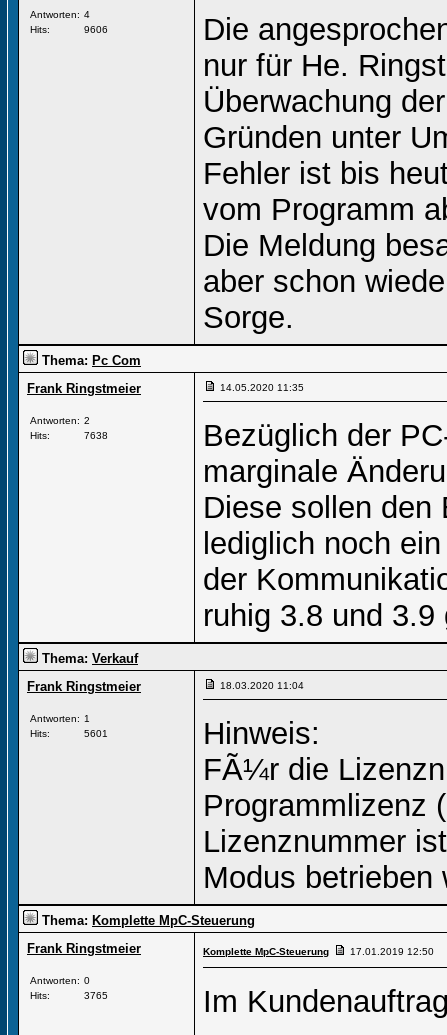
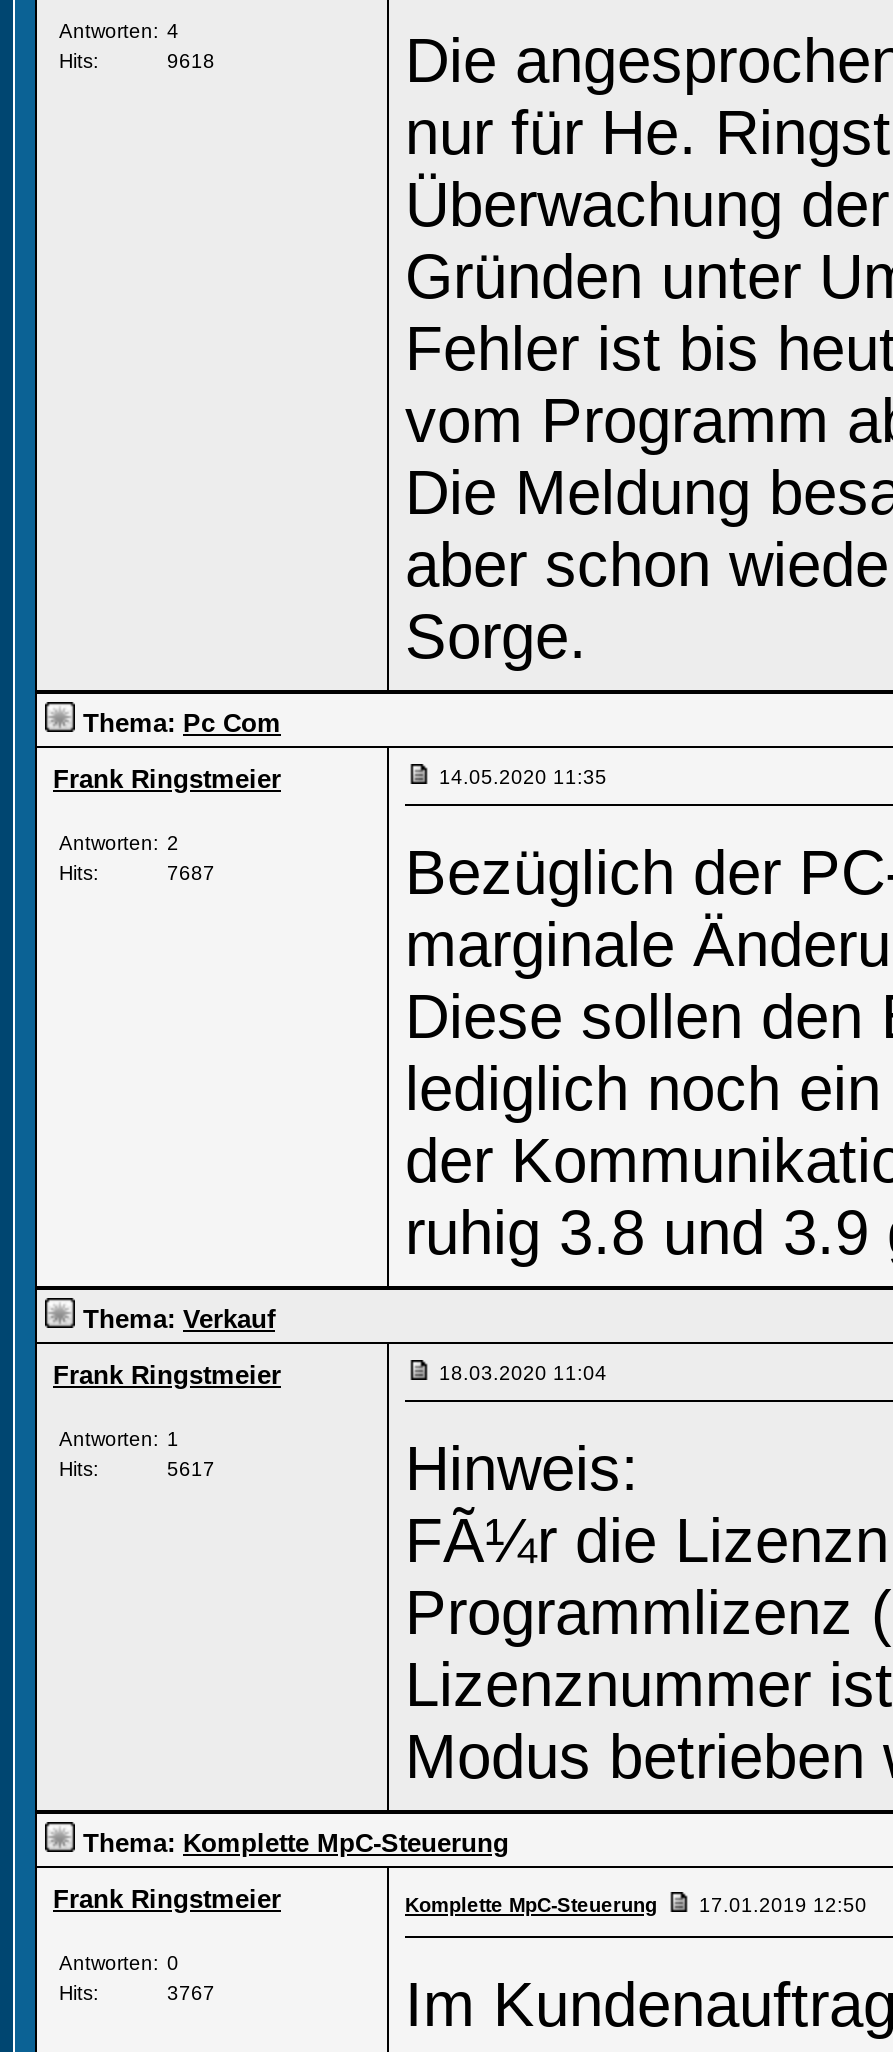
- 9606
+ 9618

- 7638
+ 7687

- 5601
+ 5617

- 3765
+ 3767
